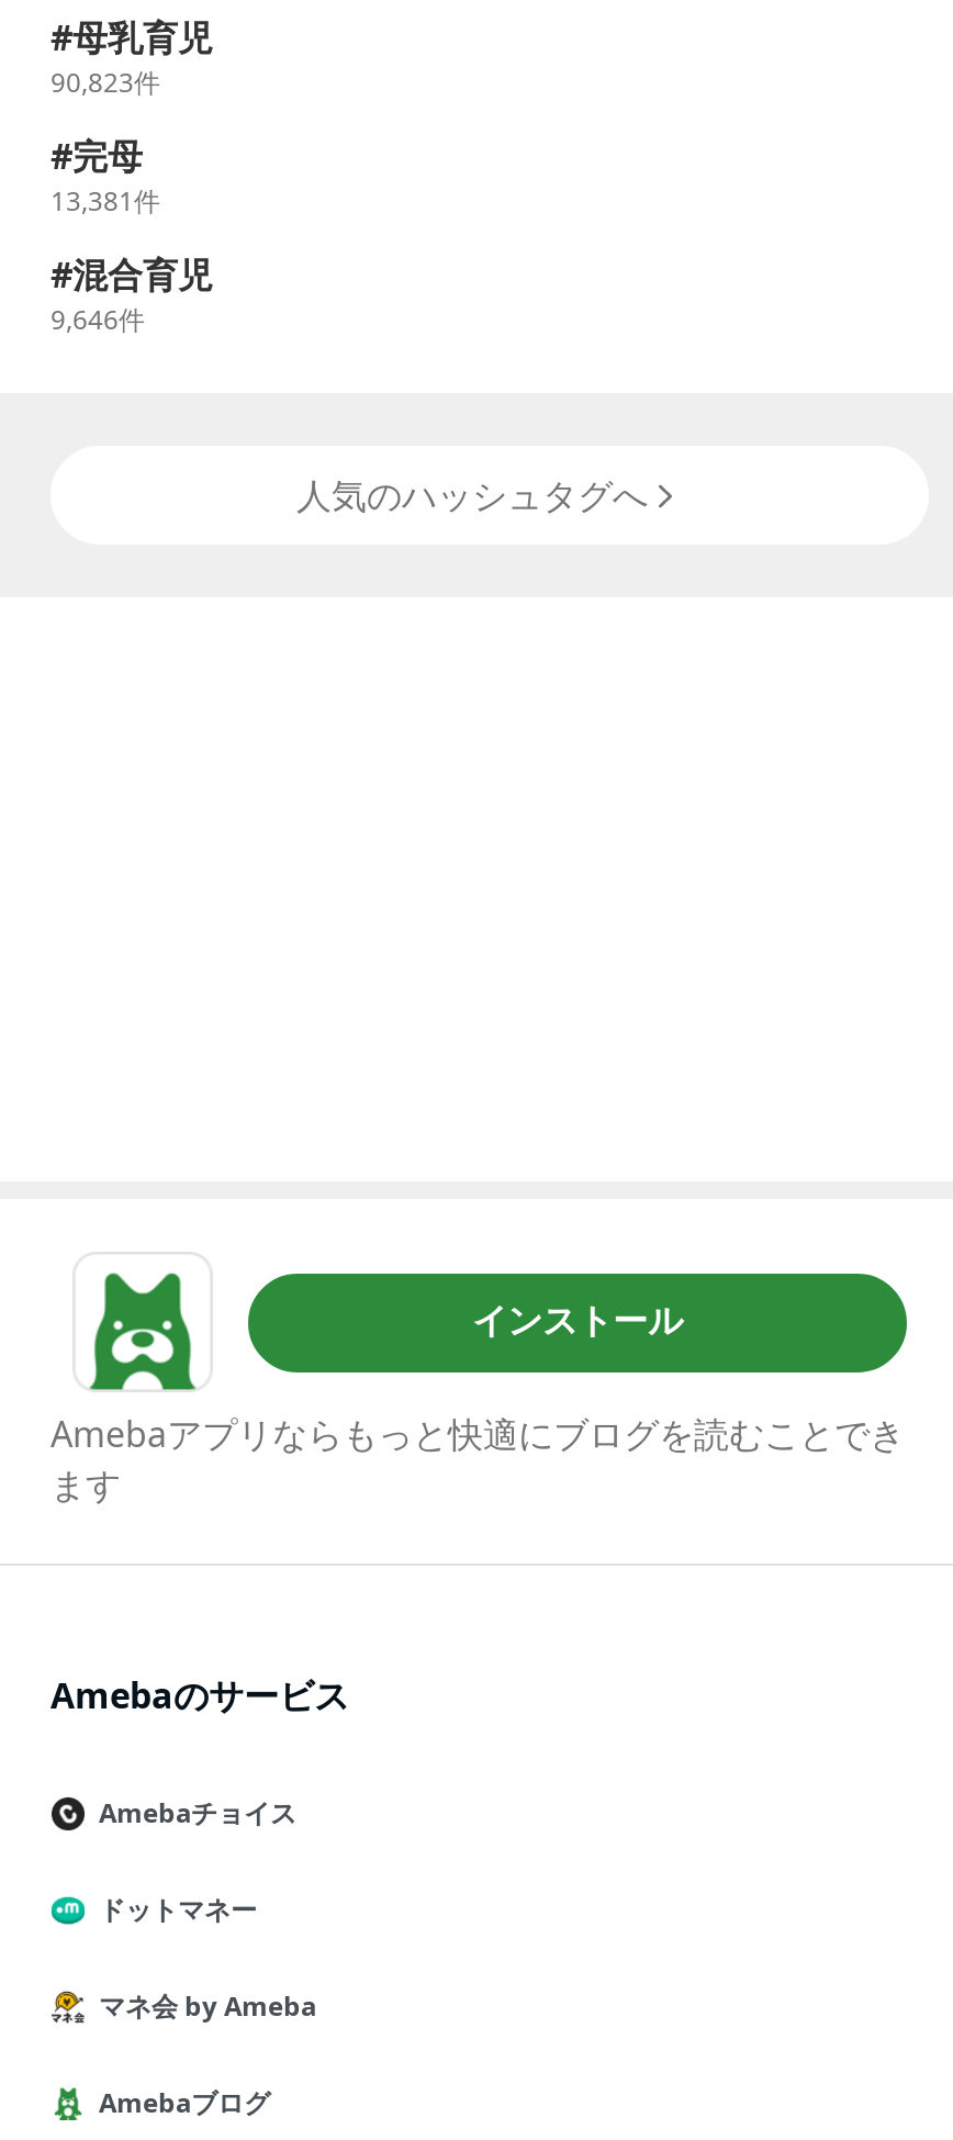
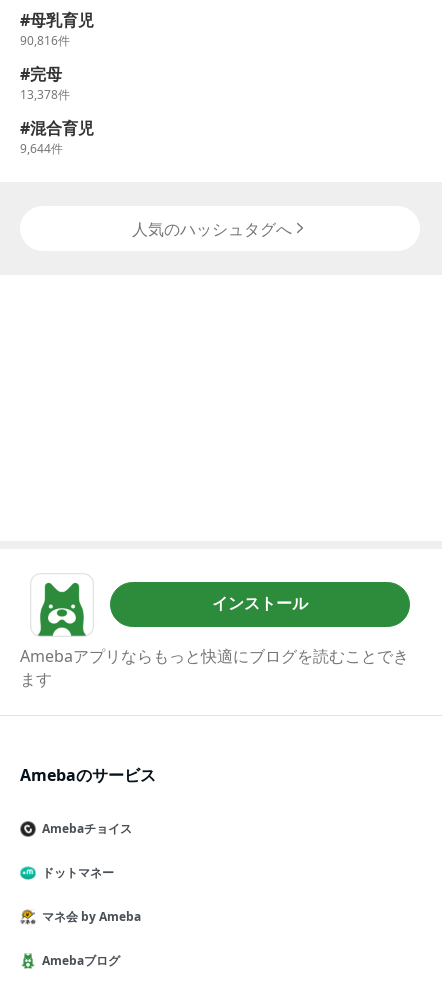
- 90,823件
+ 90,816件

- 13,381件
+ 13,378件

- 9,646件
+ 9,644件
